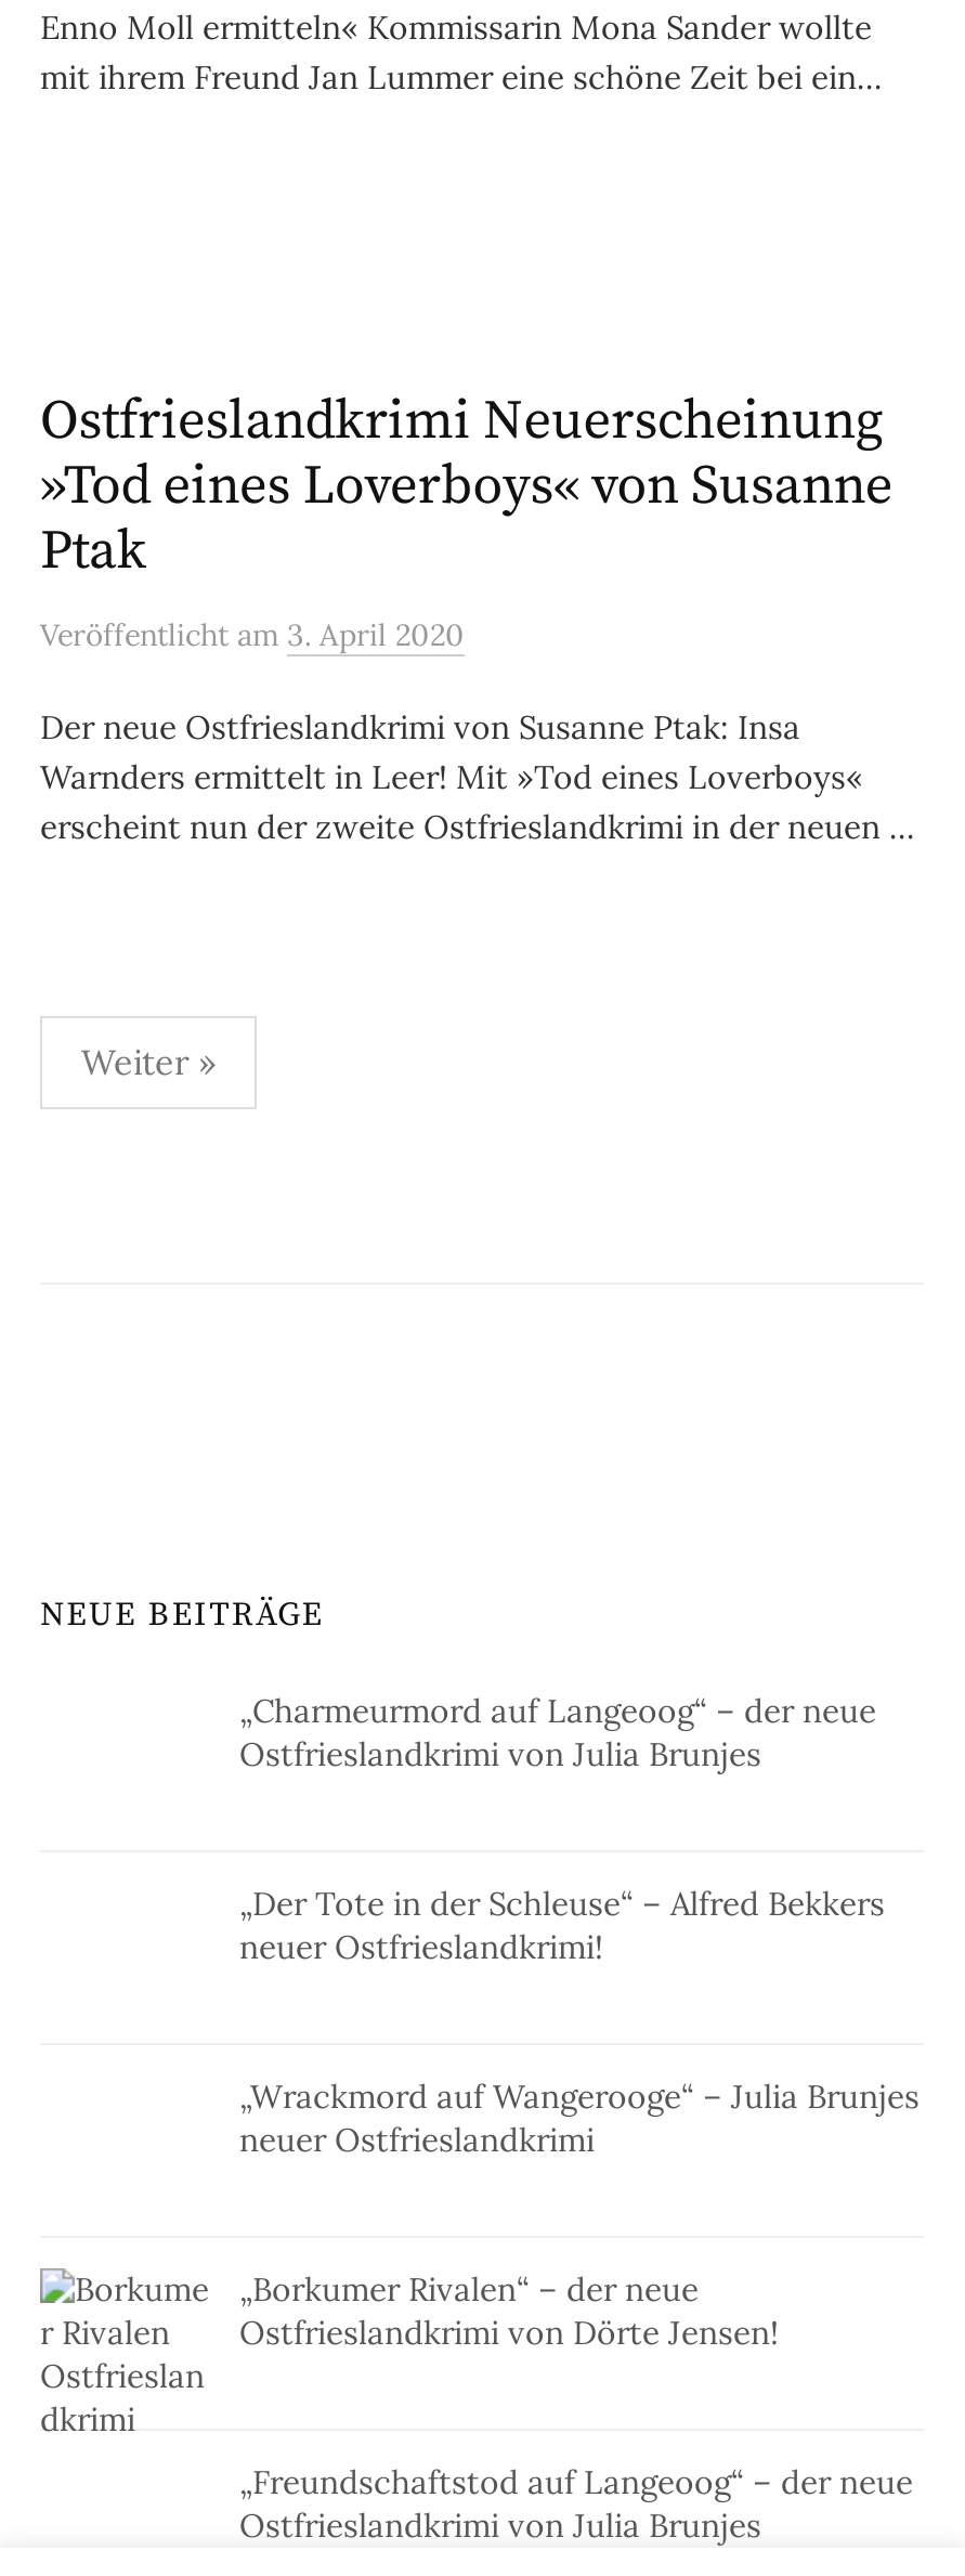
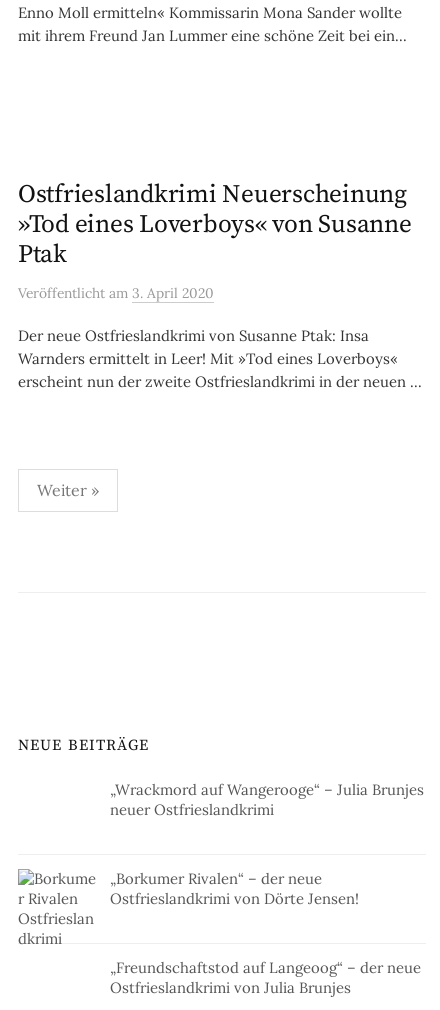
- „Charmeurmord auf Langeoog“ – der neue
- Ostfrieslandkrimi von Julia Brunjes

- „Der Tote in der Schleuse“ – Alfred Bekkers
- neuer Ostfrieslandkrimi!
